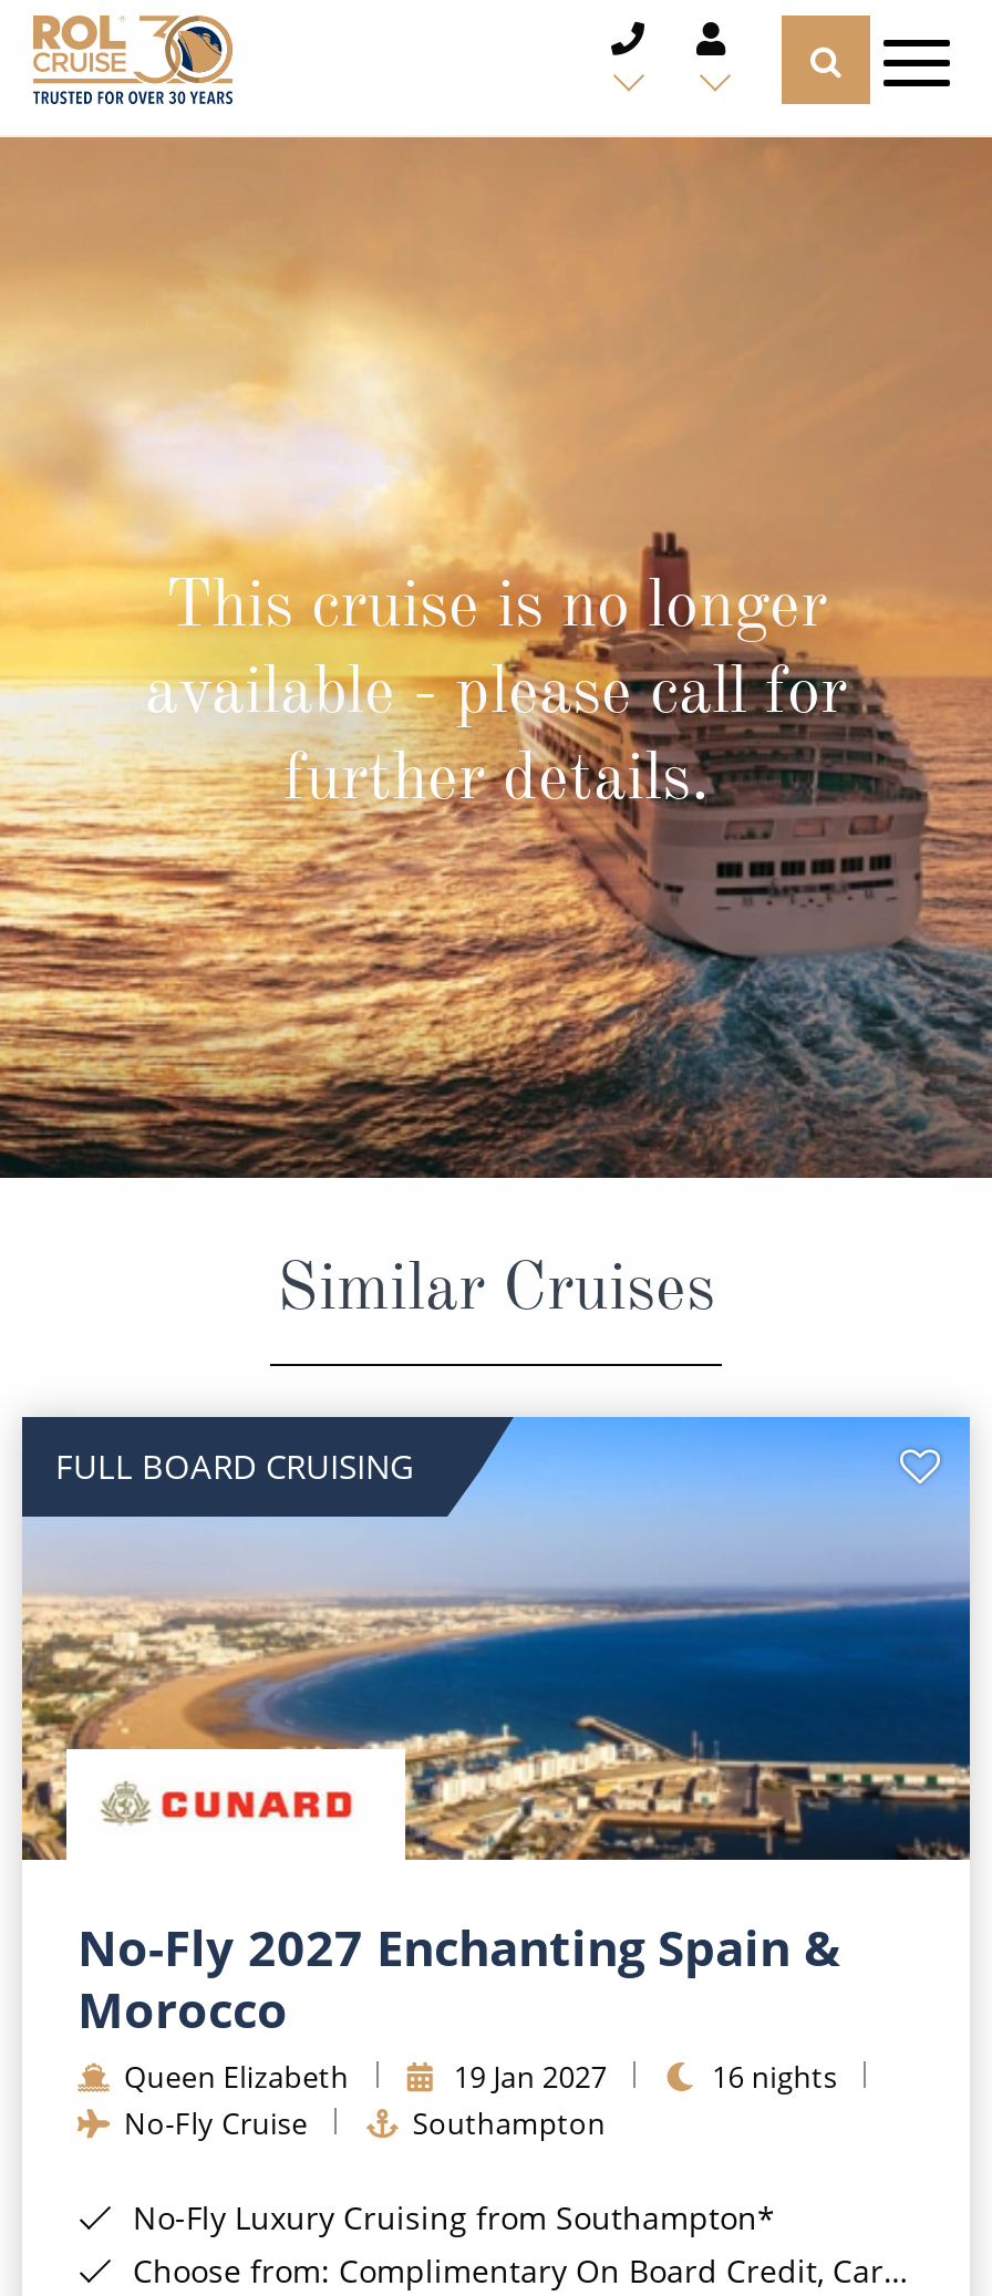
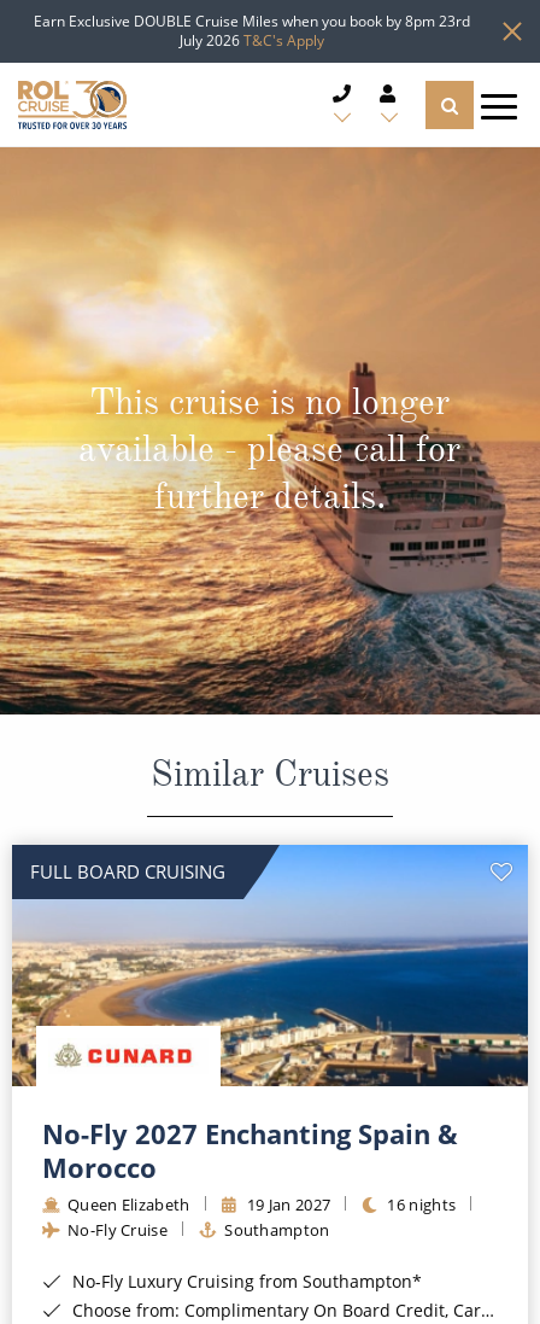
+ Earn Exclusive DOUBLE Cruise Miles when you book by 8pm 23rd
+ July 2026 T&C's Apply
